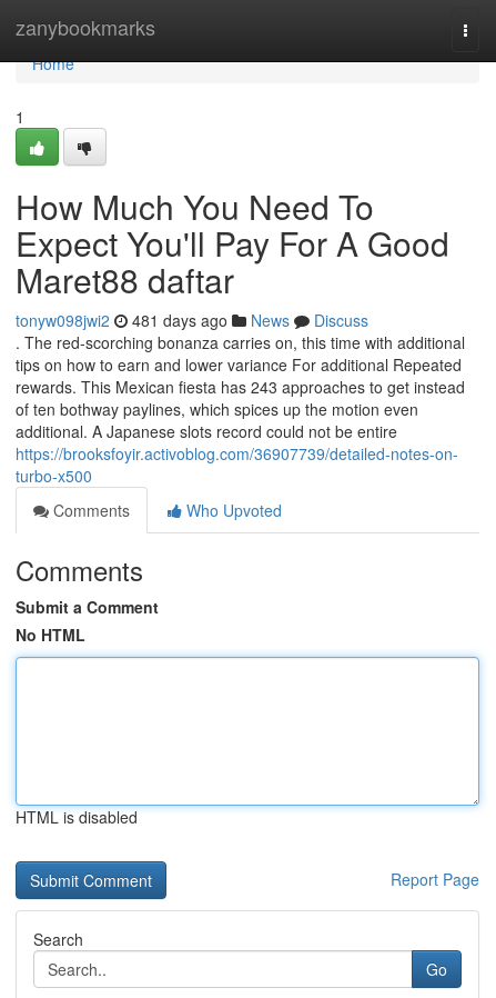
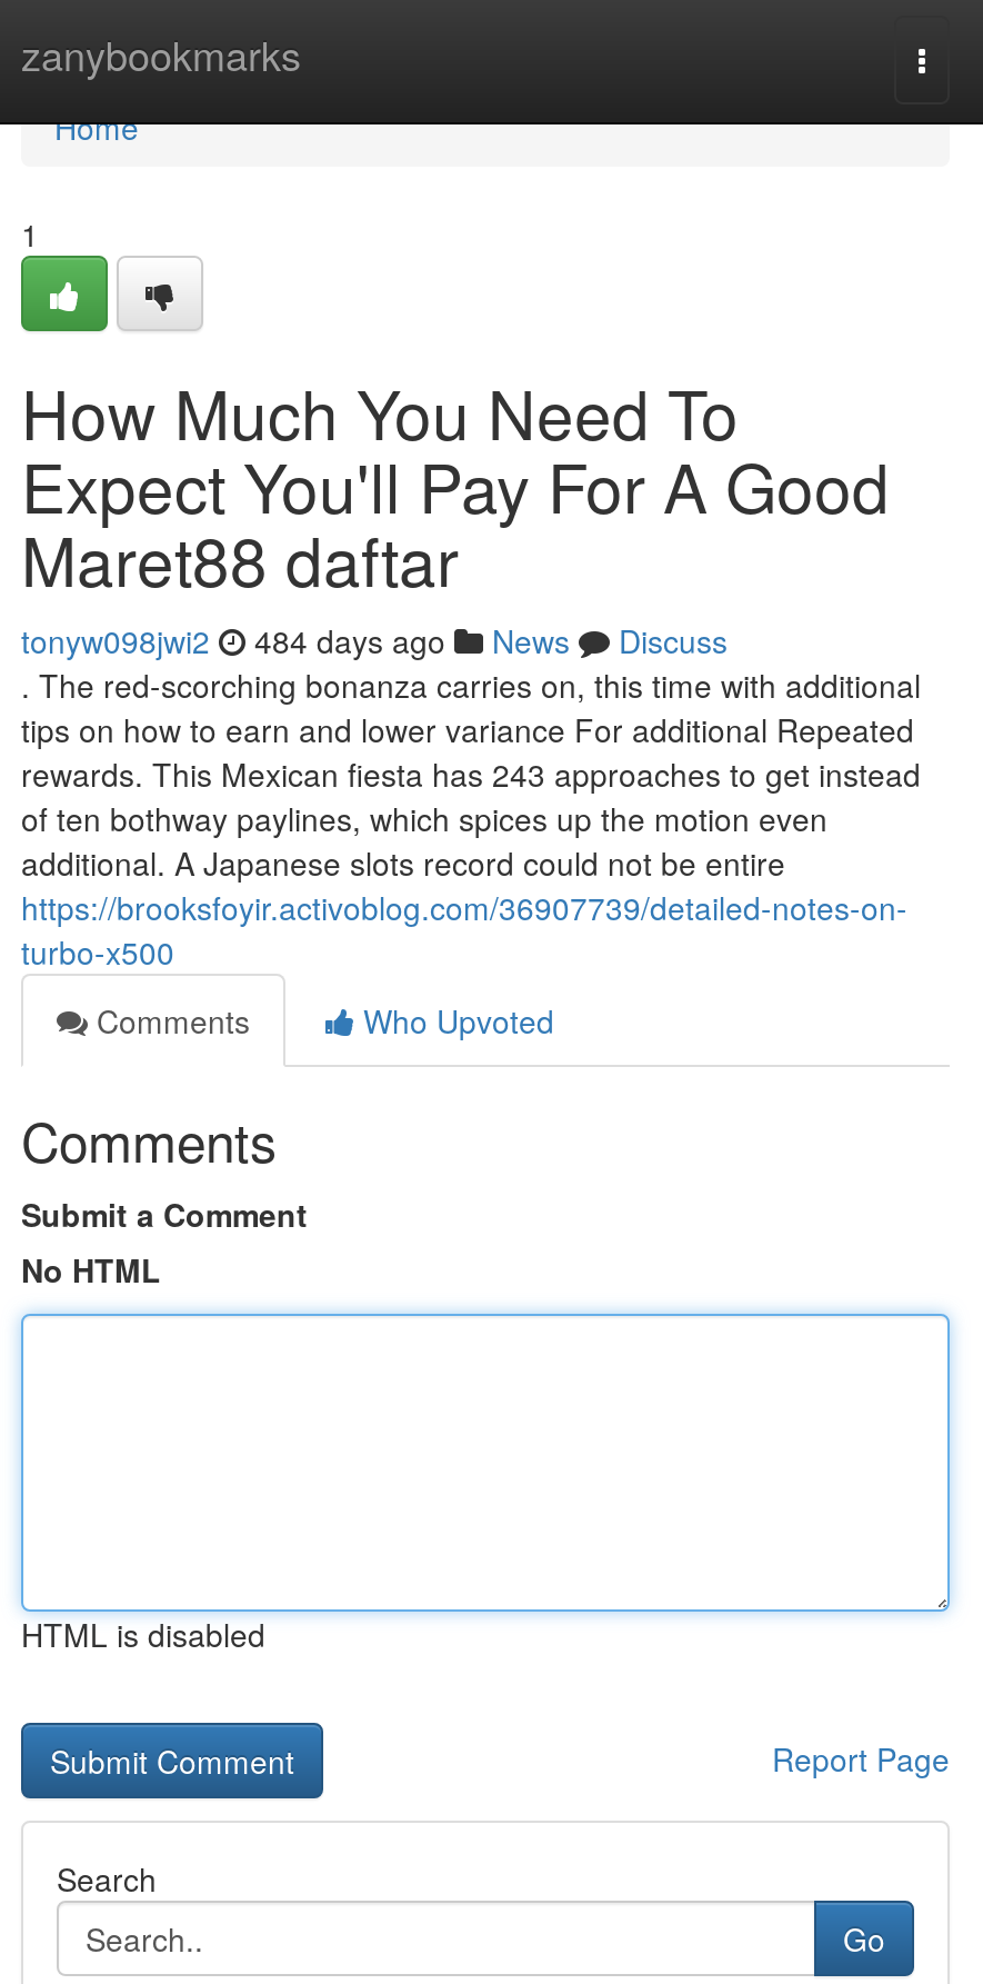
- tonyw098jwi2 481 days ago News Discuss
+ tonyw098jwi2 484 days ago News Discuss
